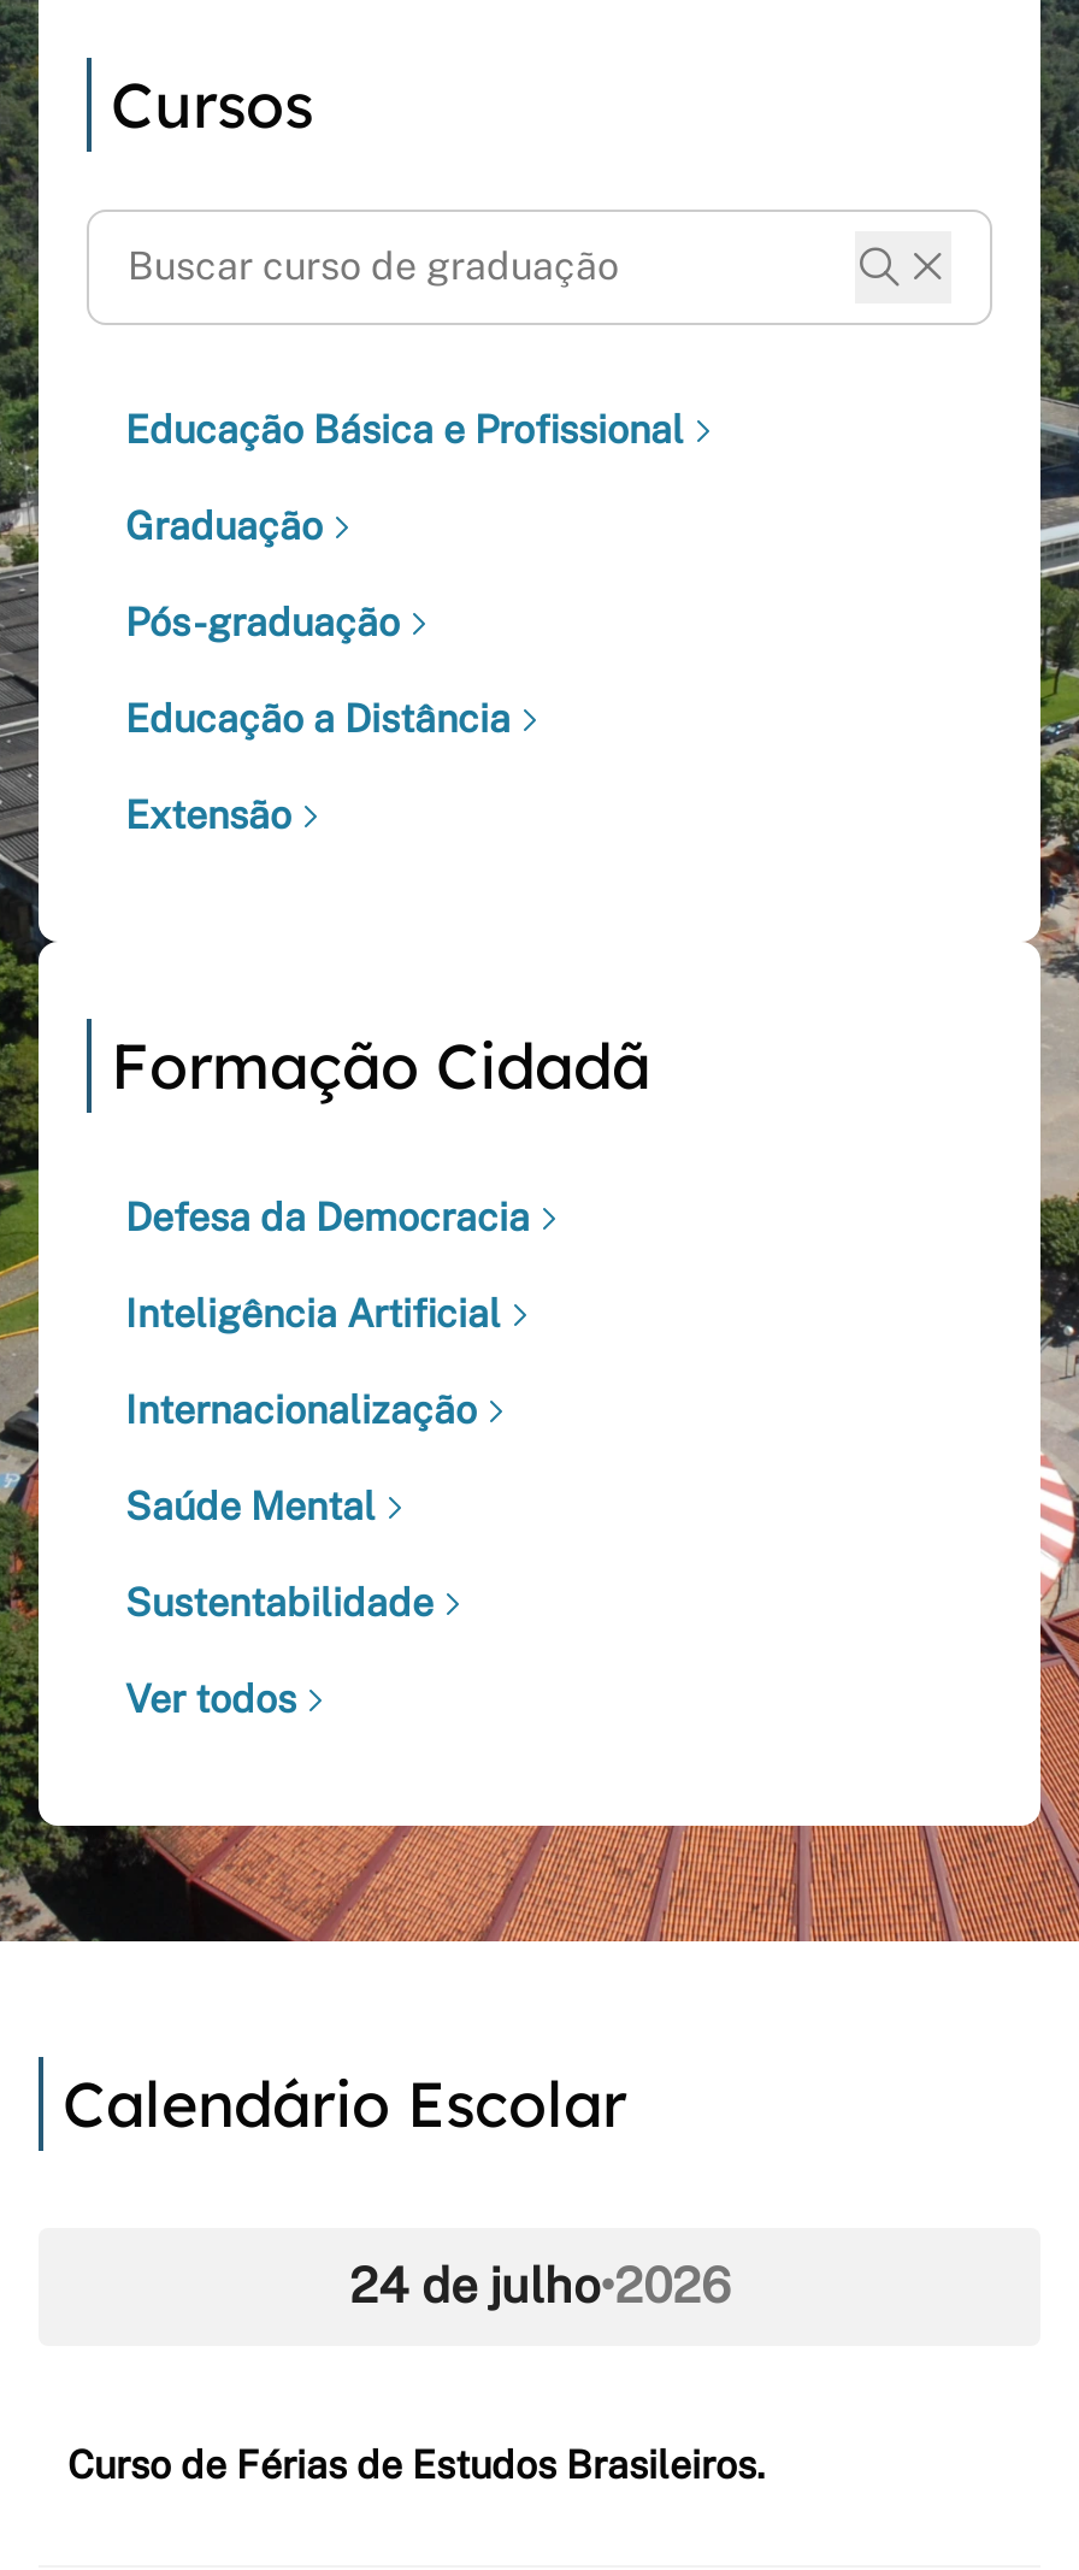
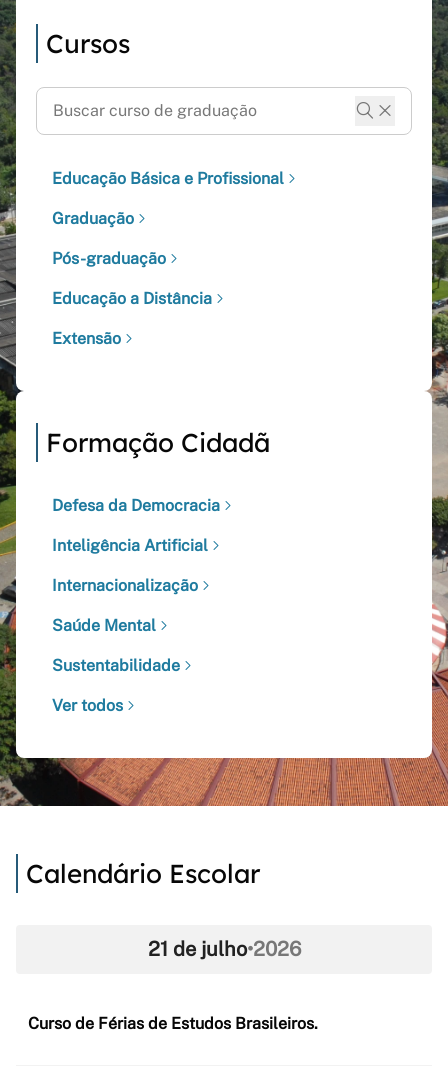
- 24 de julho•2026
+ 21 de julho•2026
